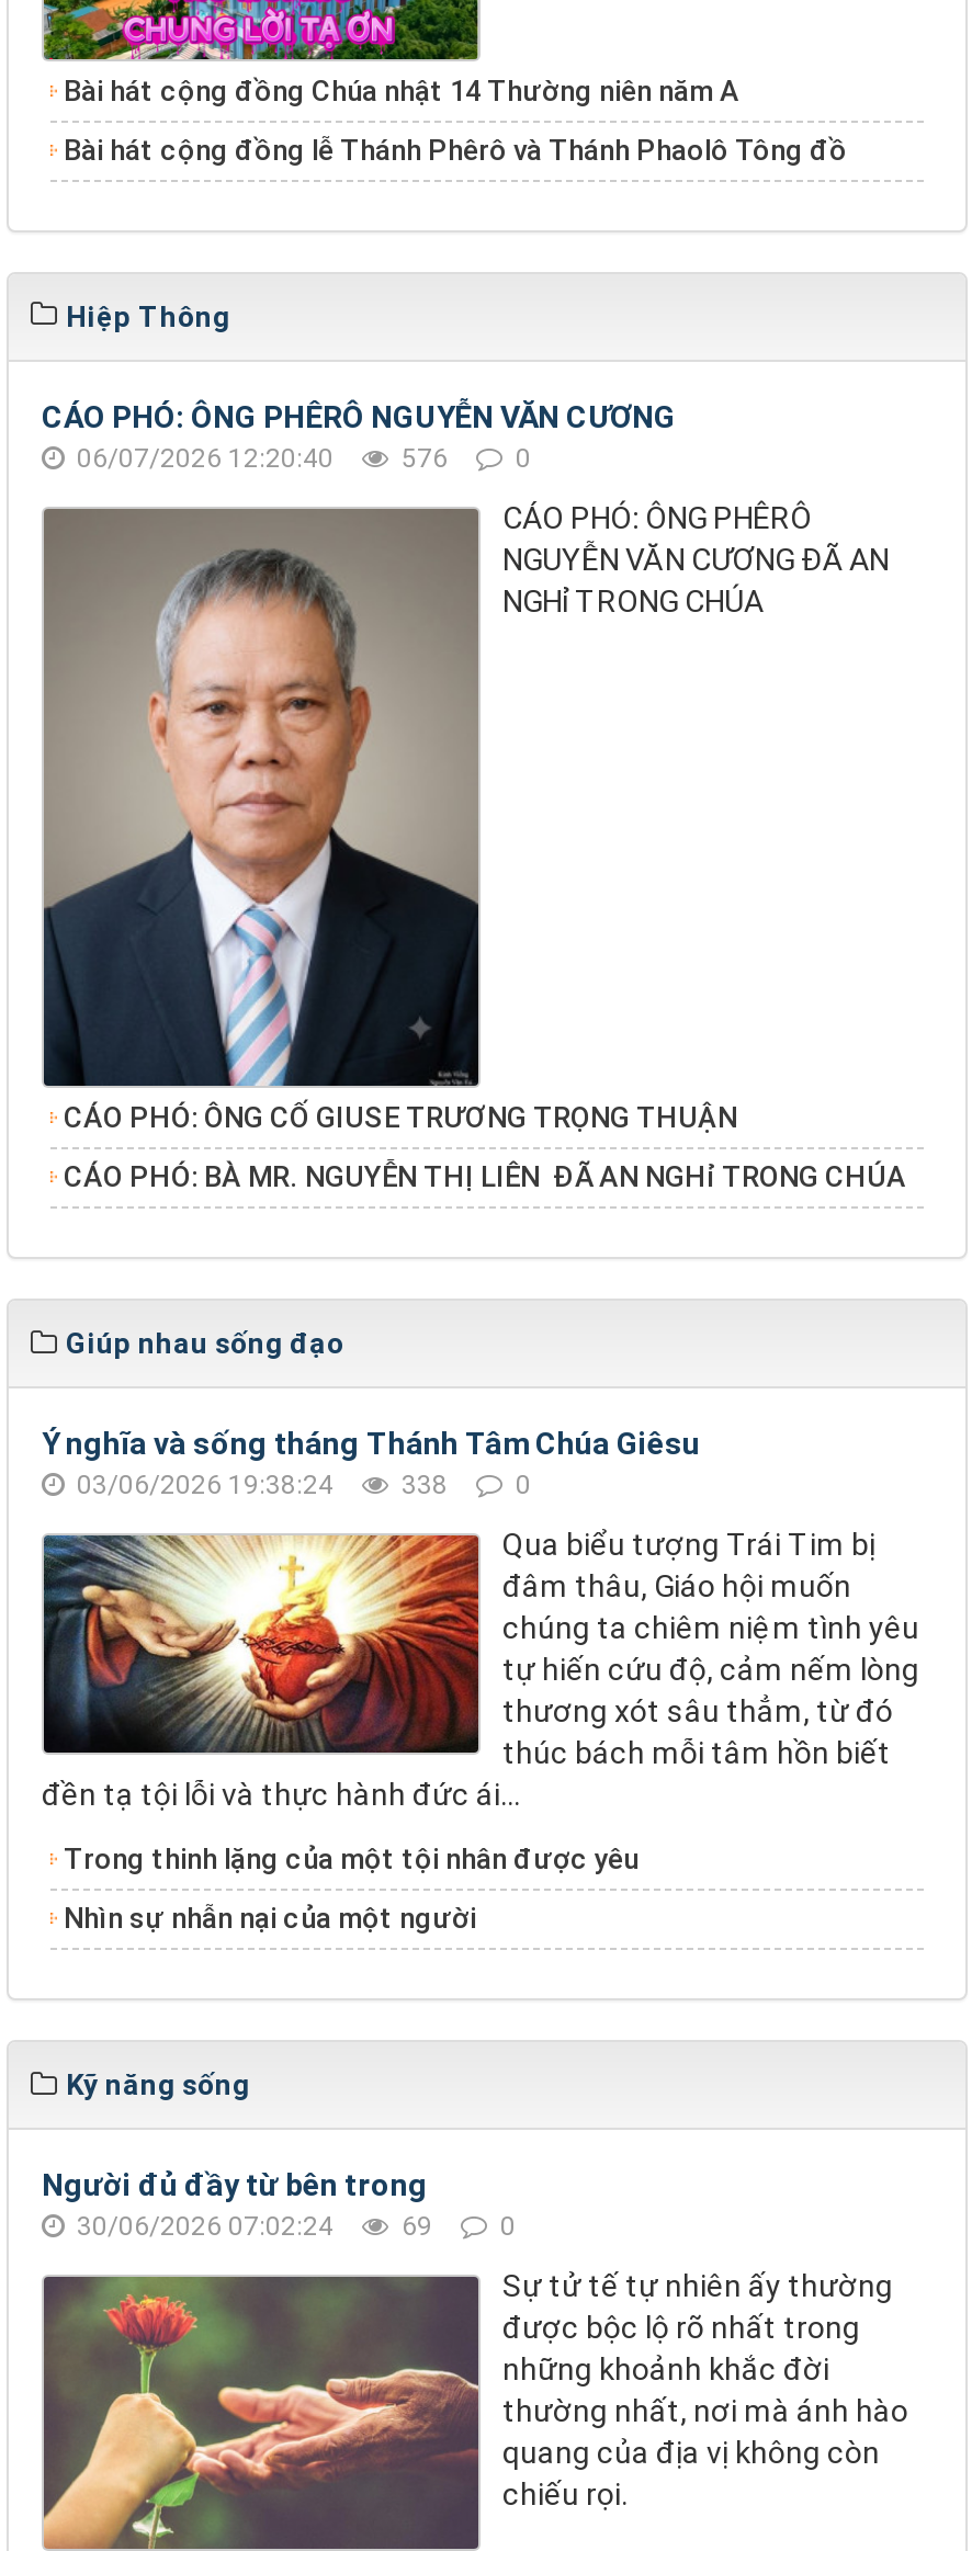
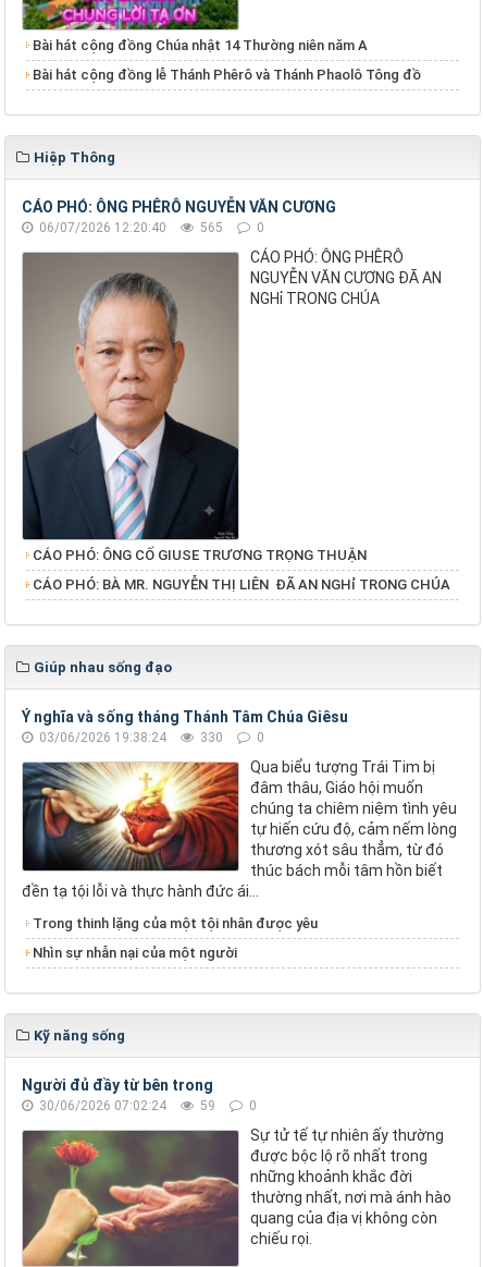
- 06/07/2026 12:20:40 576 0
+ 06/07/2026 12:20:40 565 0

- 03/06/2026 19:38:24 338 0
+ 03/06/2026 19:38:24 330 0

- 30/06/2026 07:02:24 69 0
+ 30/06/2026 07:02:24 59 0
